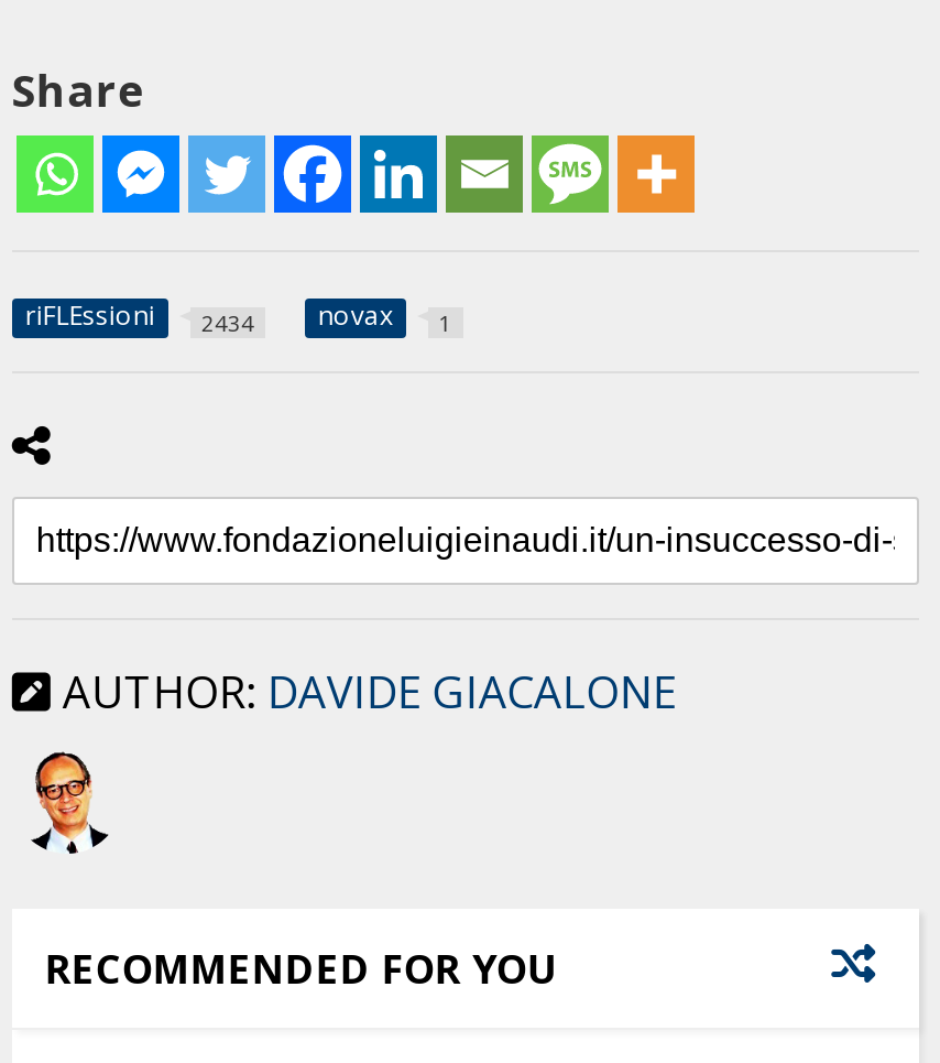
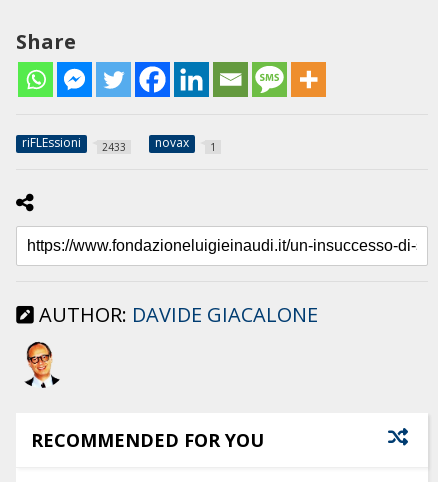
- riFLEssioni 2434
+ riFLEssioni 2433
